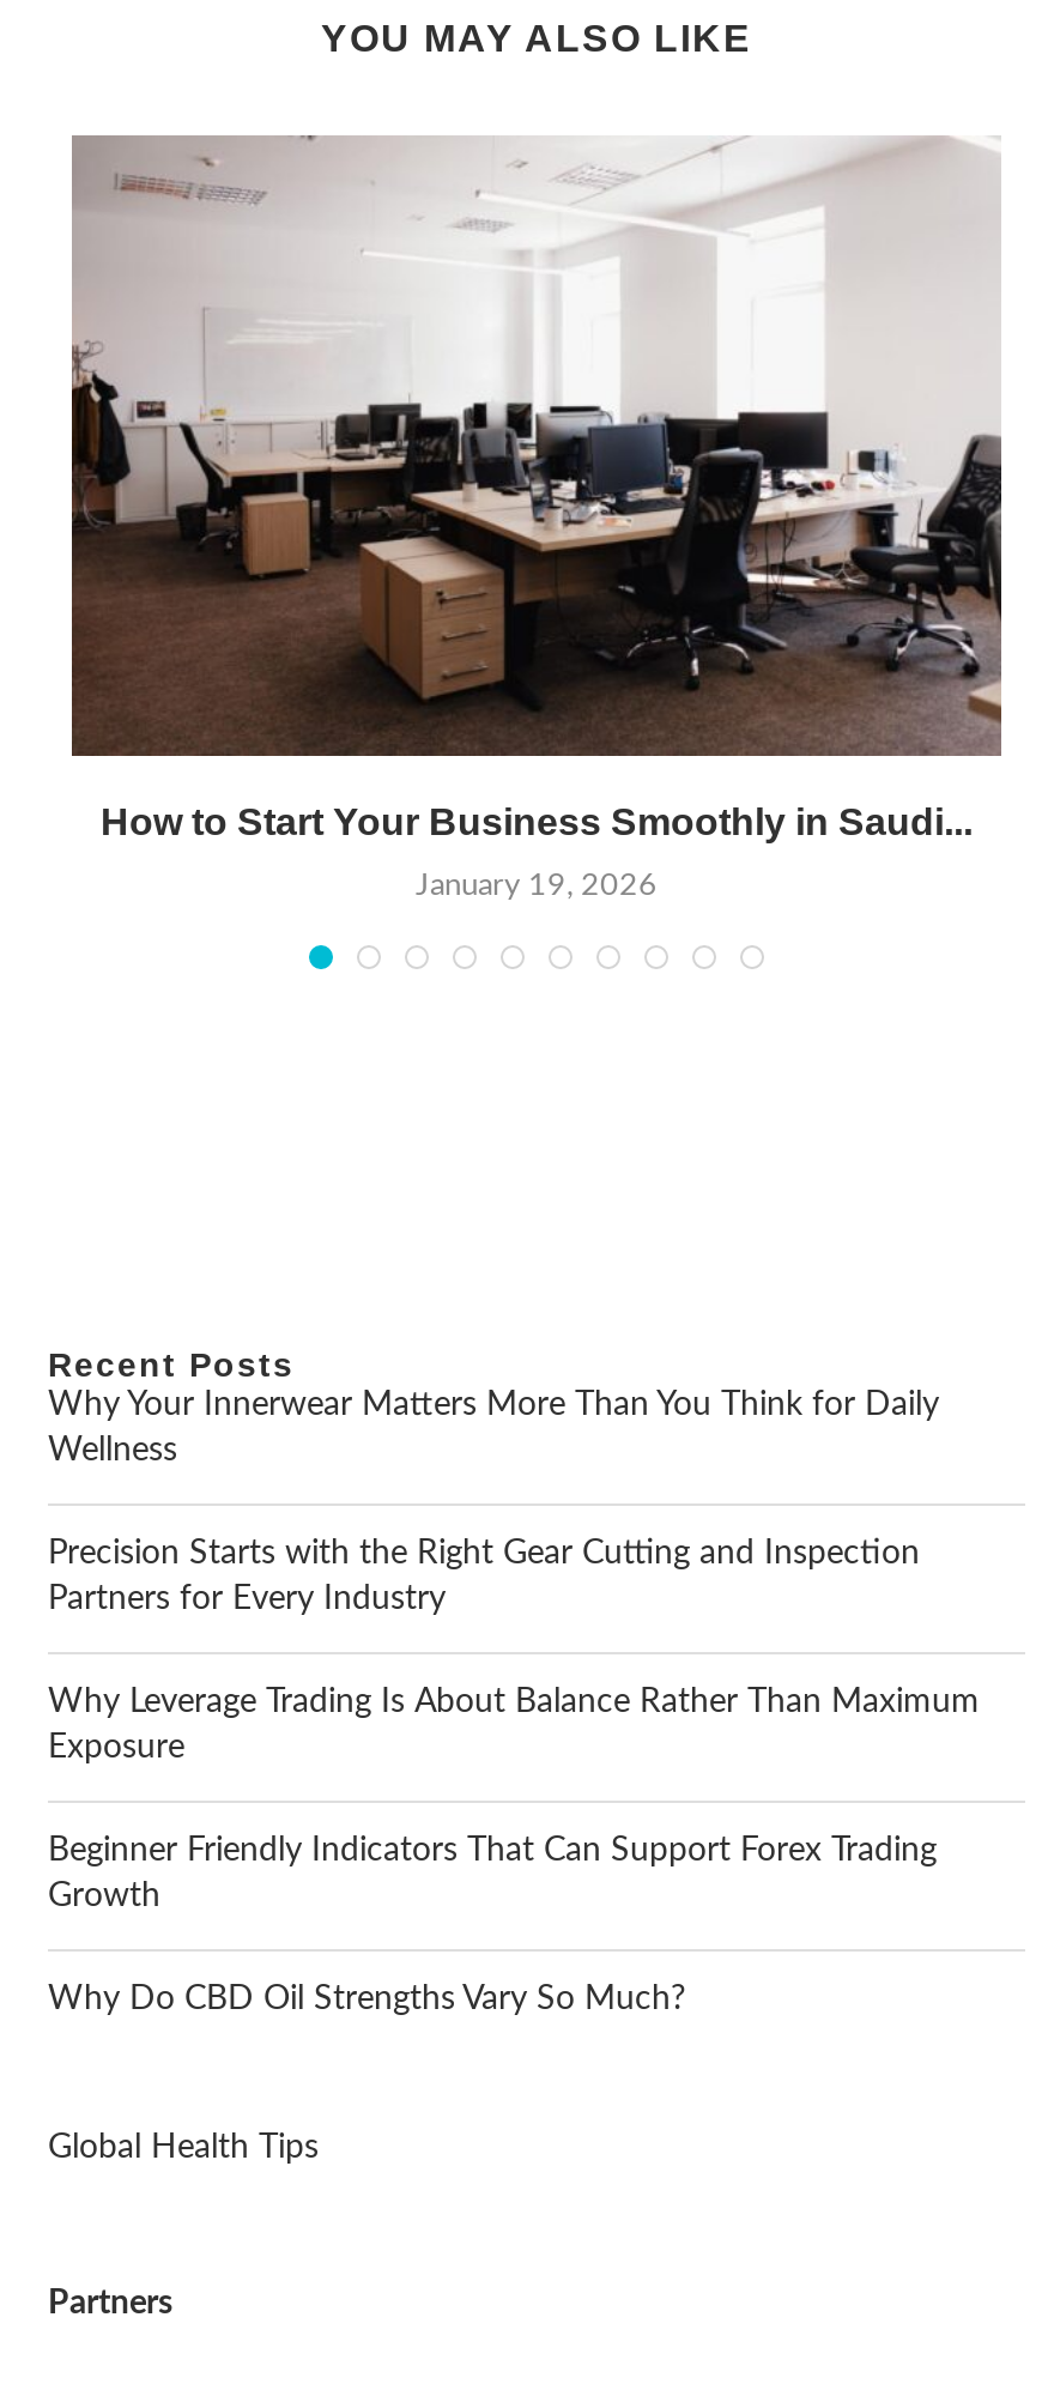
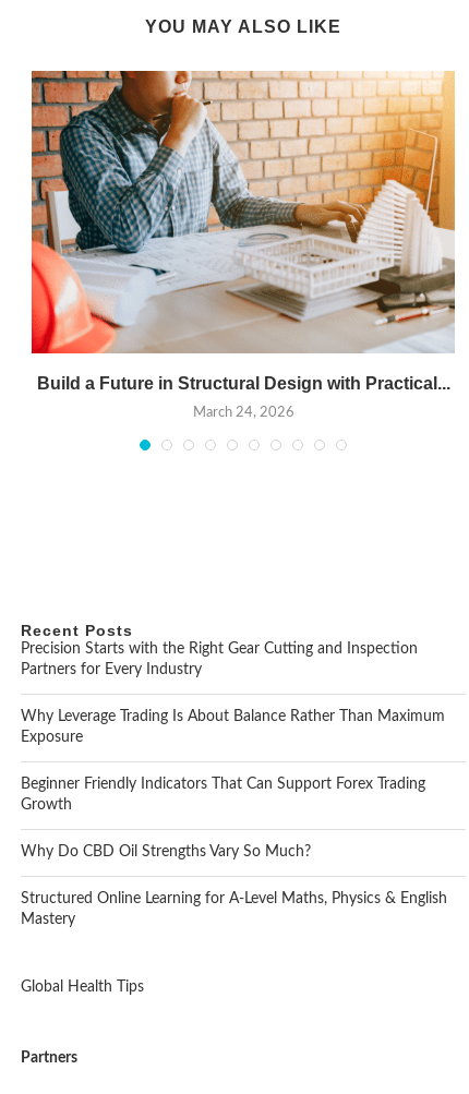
- [image]
- How to Start Your Business Smoothly in Saudi...
+ [image]
+ Build a Future in Structural Design with Practical...

- January 19, 2026
+ March 24, 2026

- Why Your Innerwear Matters More Than You Think for Daily
- Wellness

moved up: Precision Starts with the Right Gear Cutting and Inspection | Partners for Every Industry | Why Leverage Trading Is About Balance Rather Than Maximum | Exposure | Beginner Friendly Indicators That Can Support Forex Trading | Growth | Why Do CBD Oil Strengths Vary So Much?

+ Structured Online Learning for A-Level Maths, Physics & English
+ Mastery
